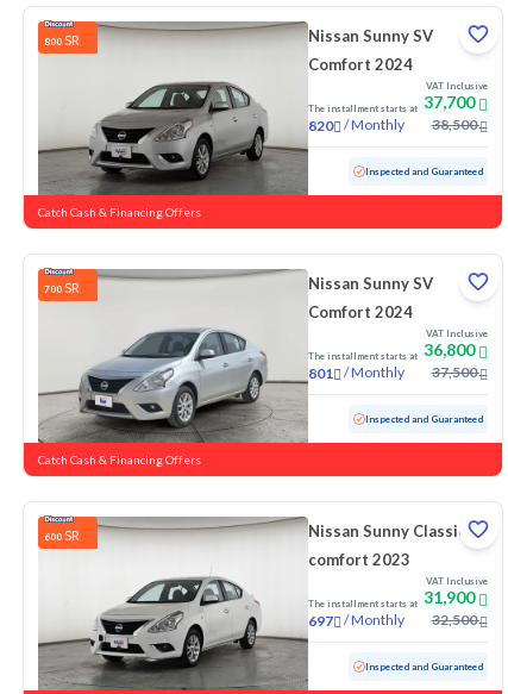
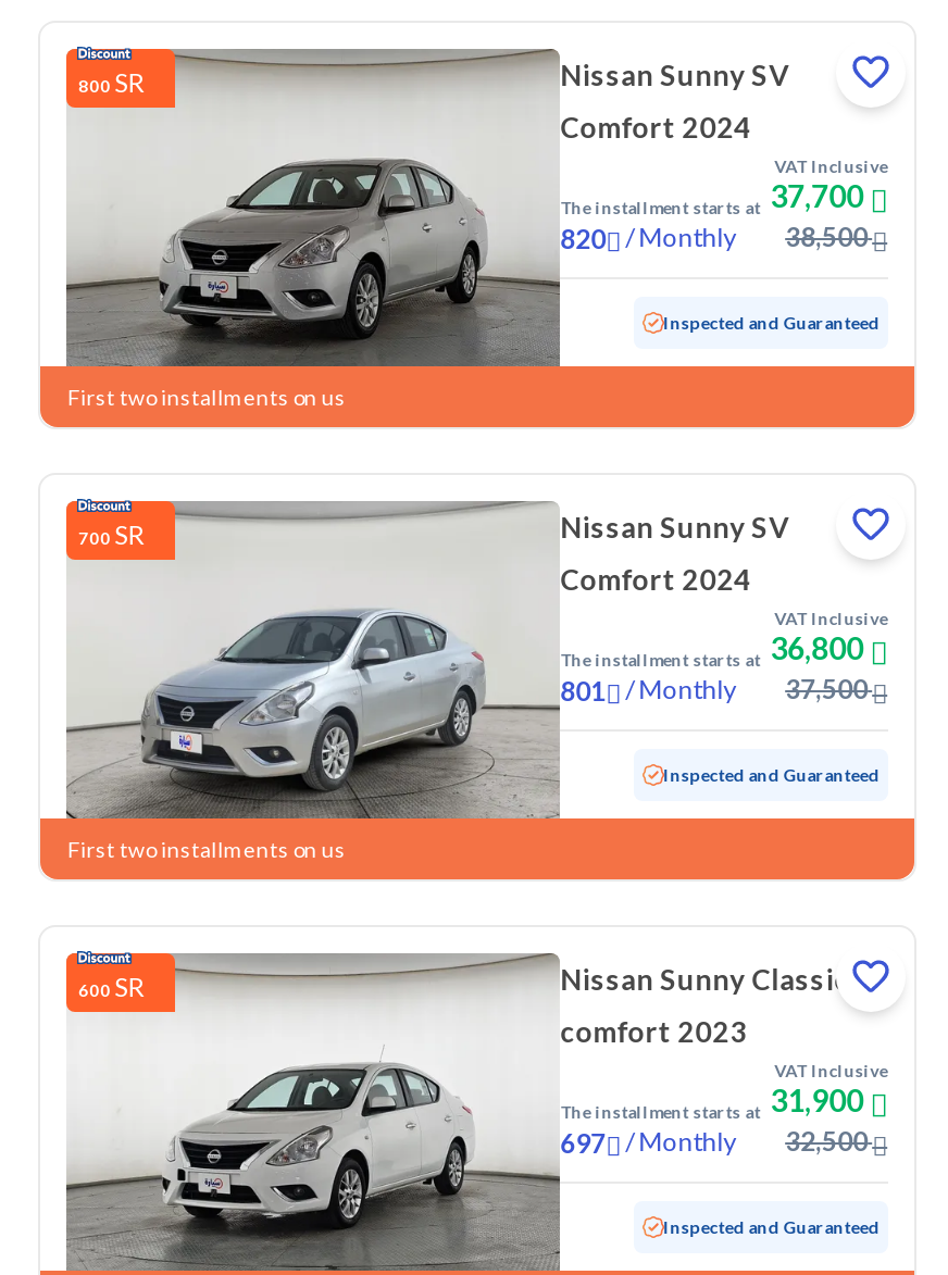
- Catch Cash & Financing Offers
+ First two installments on us

- Catch Cash & Financing Offers
+ First two installments on us
